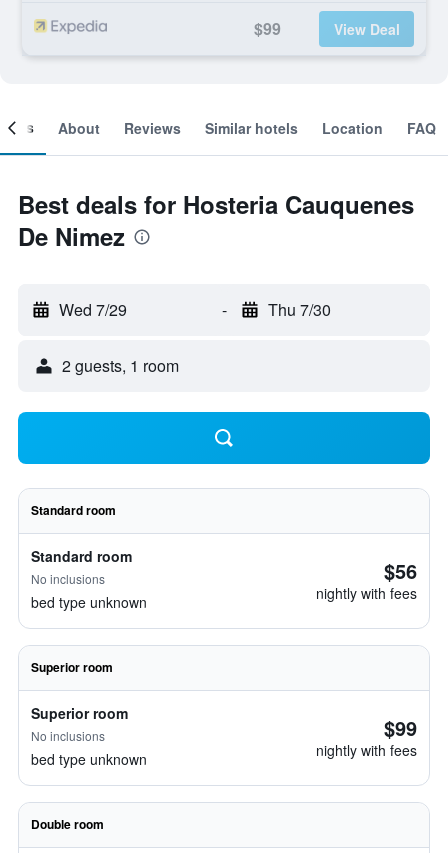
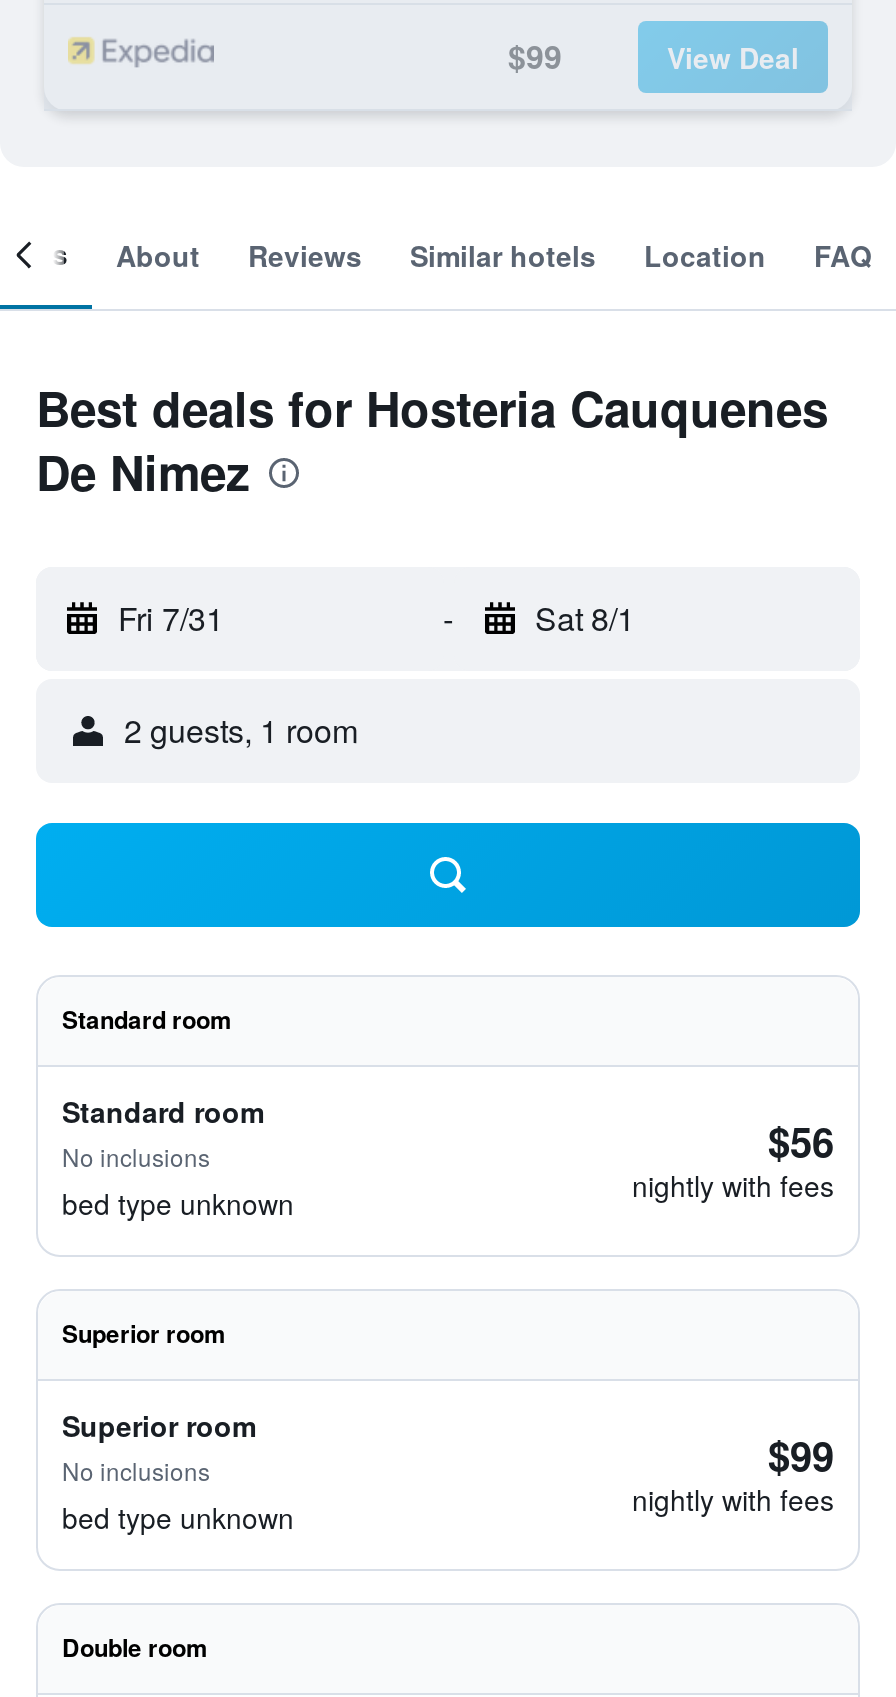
- Wed 7/29
+ Fri 7/31

- Thu 7/30
+ Sat 8/1
